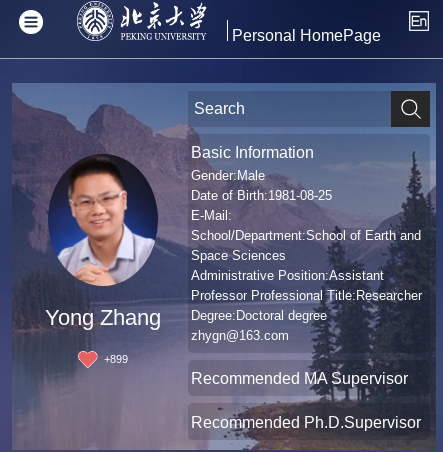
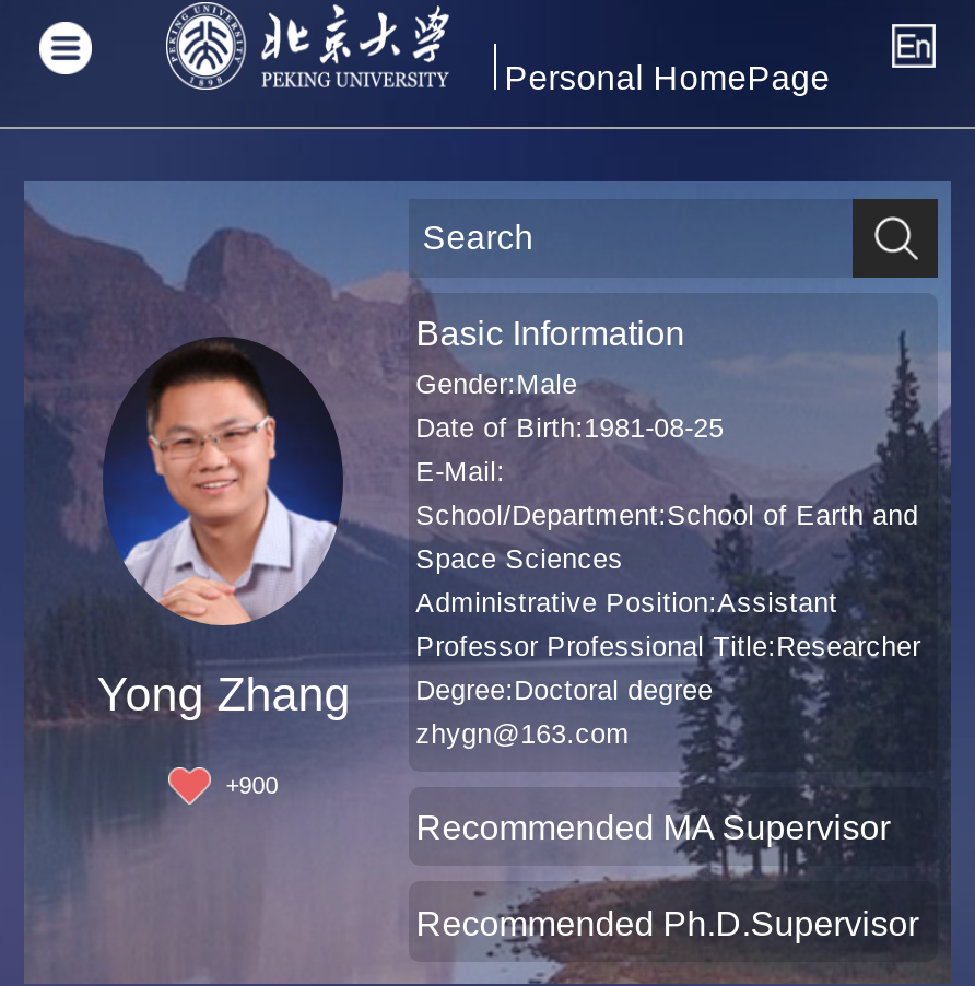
- +899
+ +900
